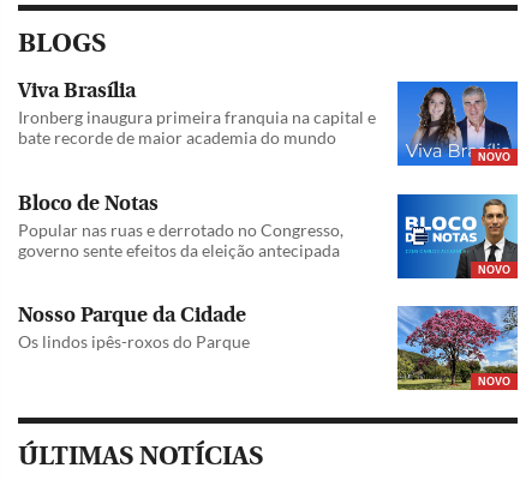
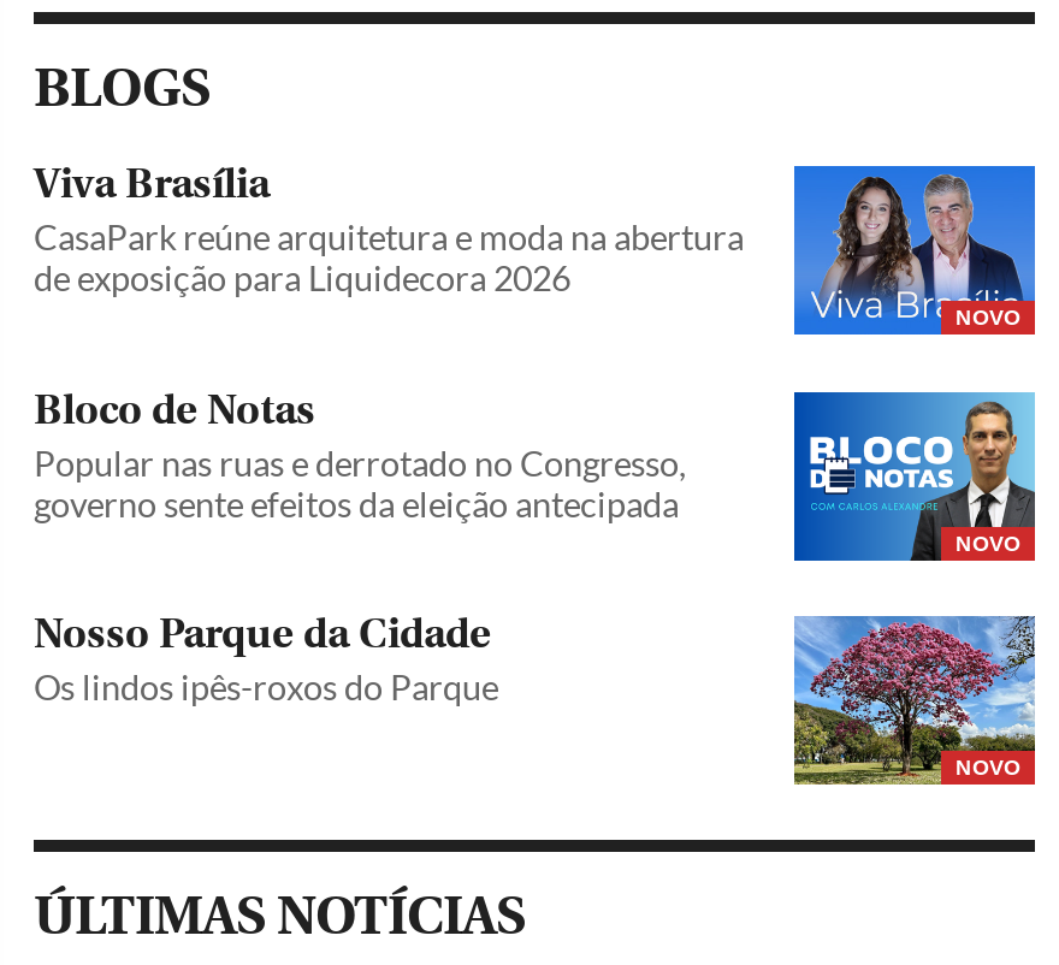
- Ironberg inaugura primeira franquia na capital e
- bate recorde de maior academia do mundo
+ CasaPark reúne arquitetura e moda na abertura
+ de exposição para Liquidecora 2026
